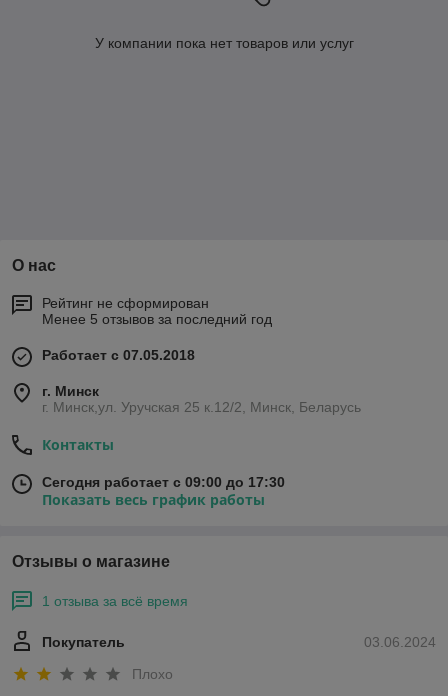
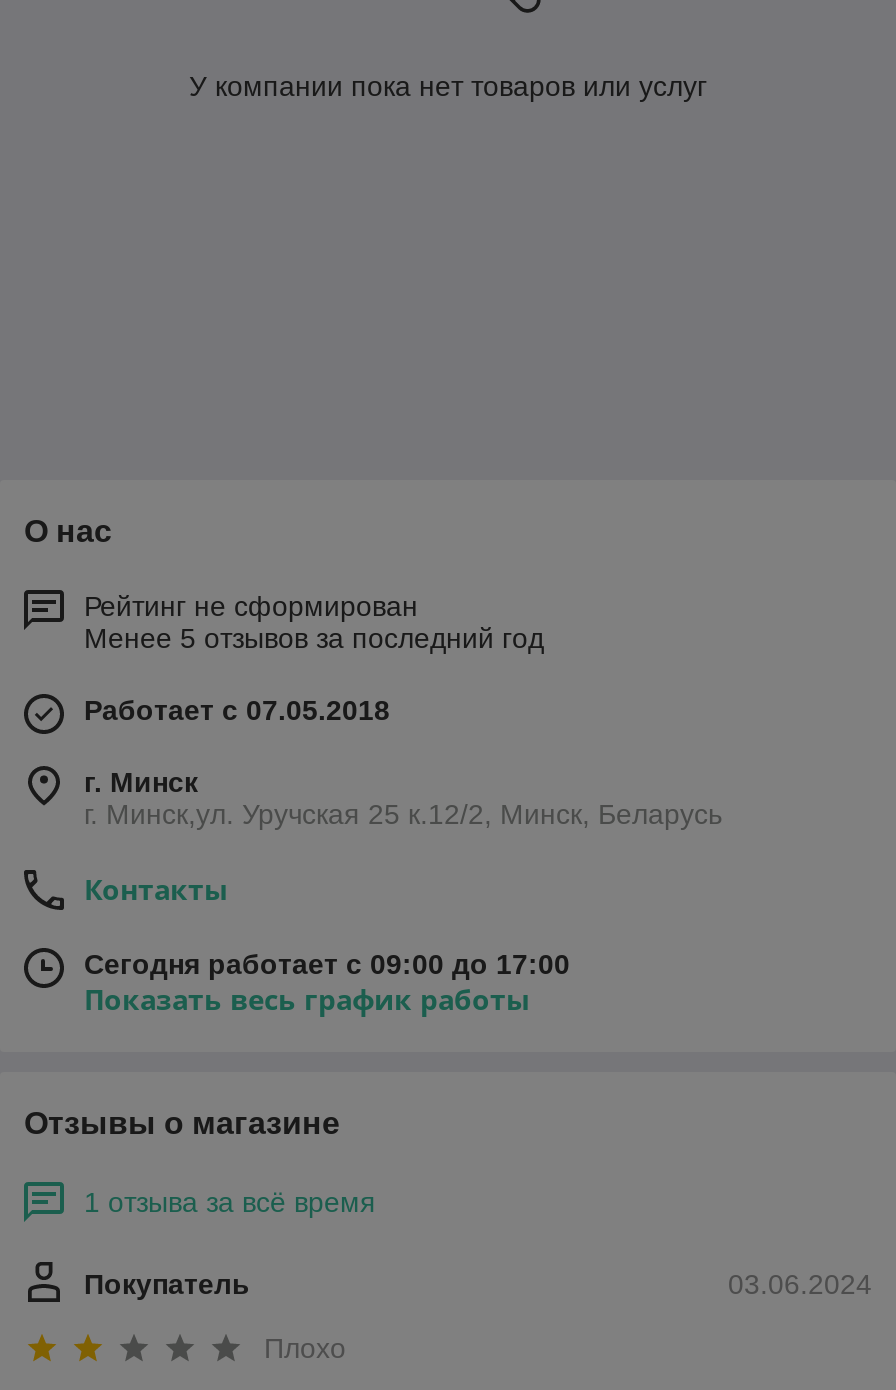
- Сегодня работает с 09:00 до 17:30
+ Сегодня работает с 09:00 до 17:00
